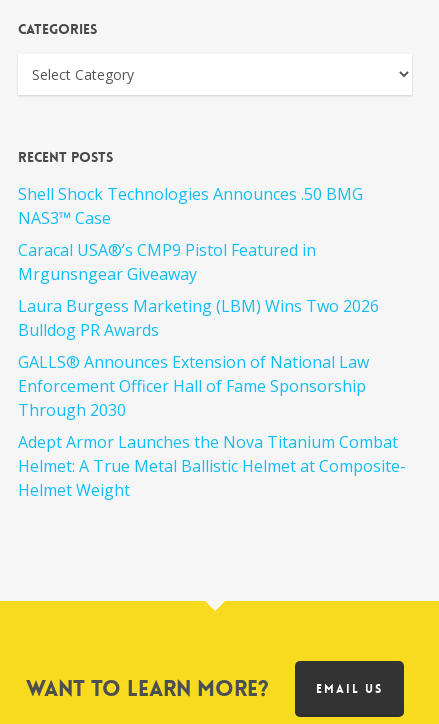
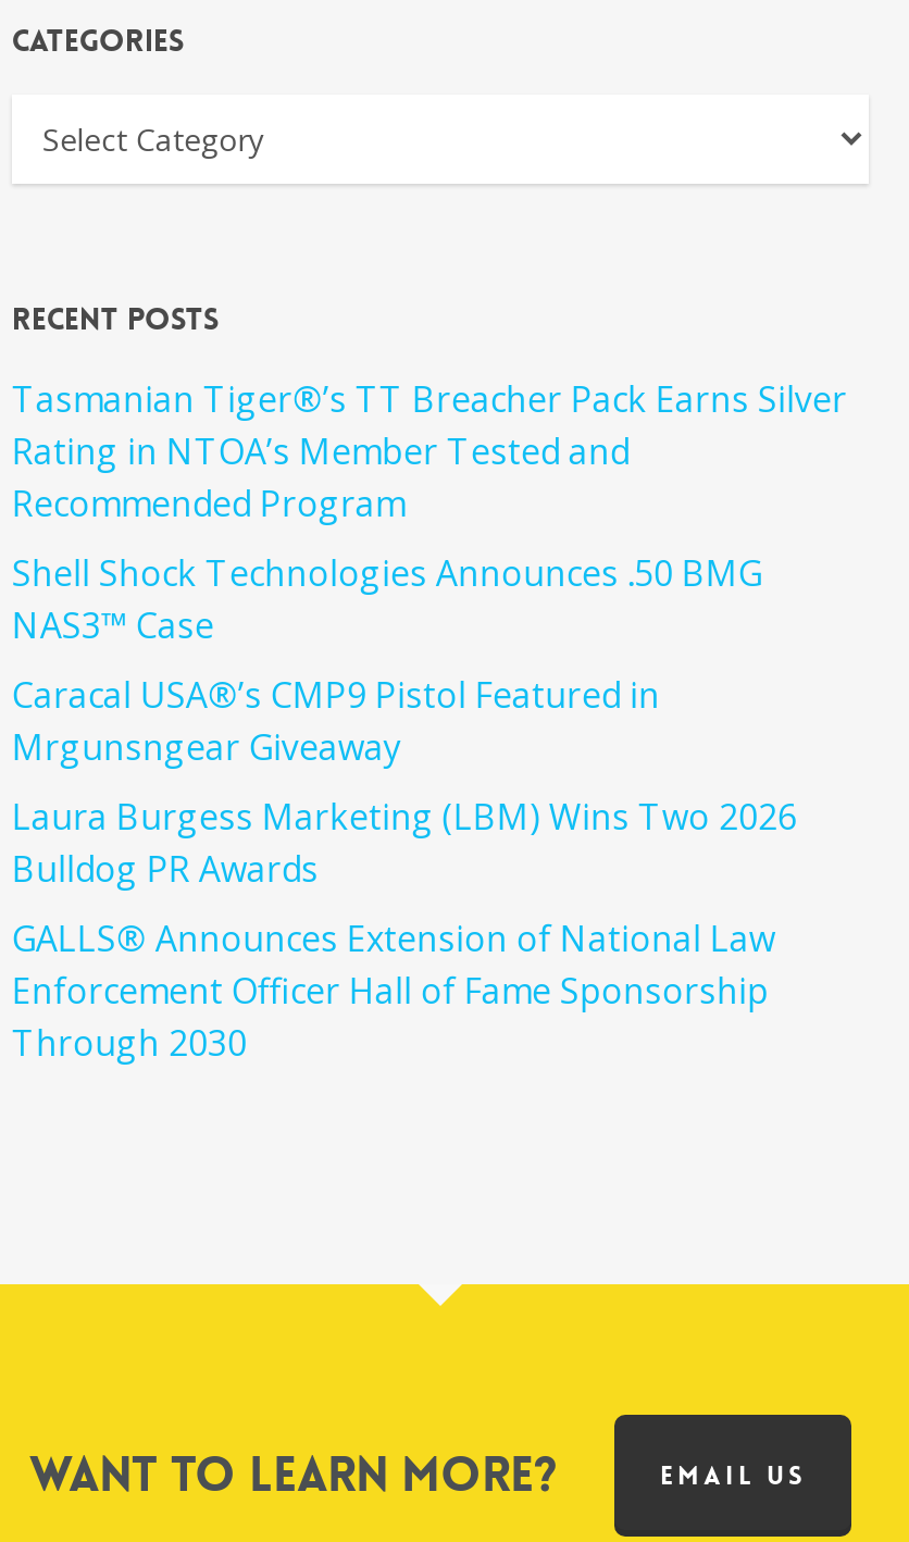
+ Tasmanian Tiger®’s TT Breacher Pack Earns Silver
+ Rating in NTOA’s Member Tested and
+ Recommended Program

moved down: Shell Shock Technologies Announces .50 BMG | NAS3™ Case | Caracal USA®’s CMP9 Pistol Featured in | ... | Enforcement Officer Hall of Fame Sponsorship | Through 2030

- Adept Armor Launches the Nova Titanium Combat
- Helmet: A True Metal Ballistic Helmet at Composite-
- Helmet Weight
